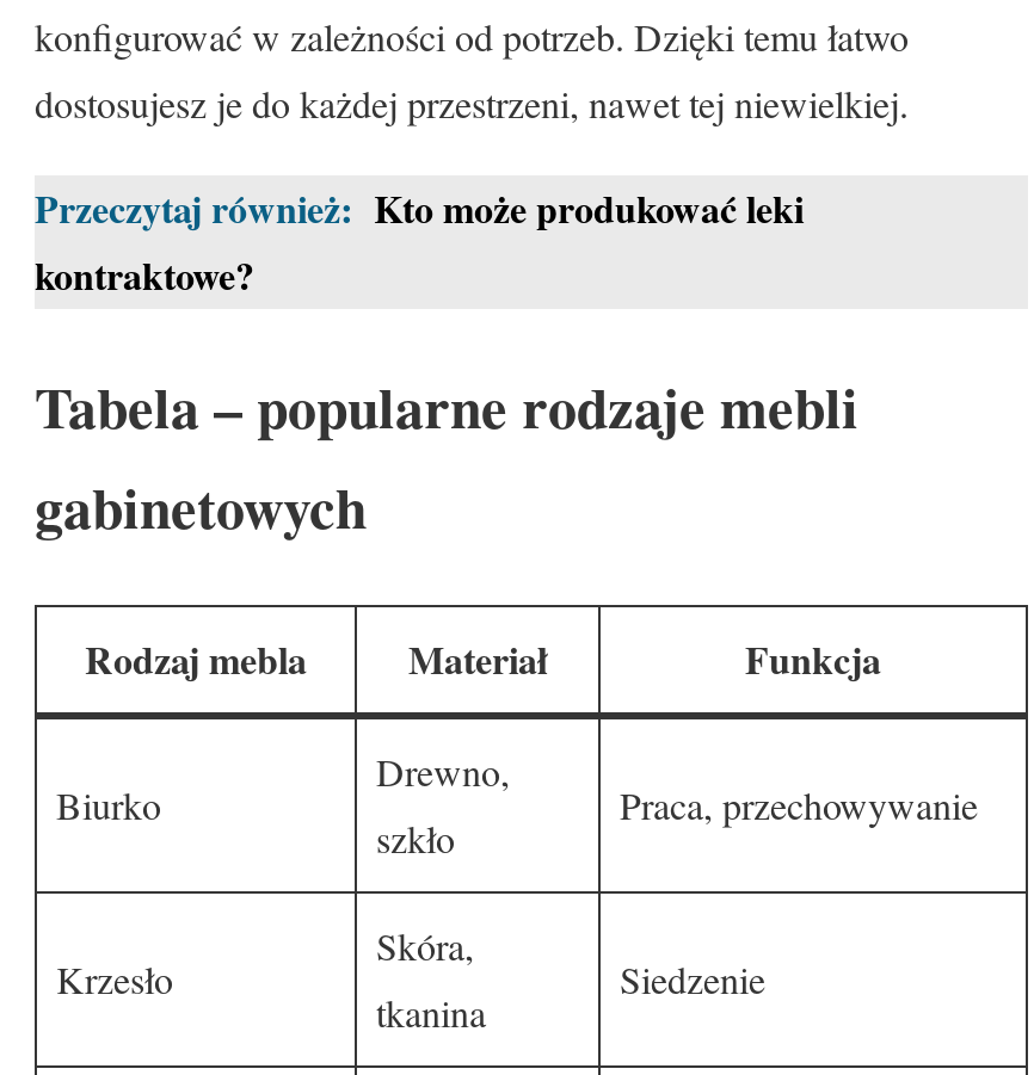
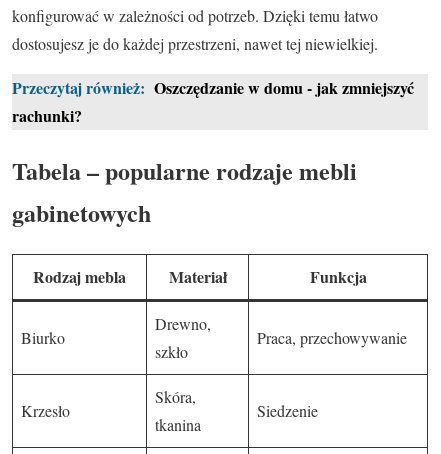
- Przeczytaj również: Kto może produkować leki
- kontraktowe?
+ Przeczytaj również: Oszczędzanie w domu - jak zmniejszyć
+ rachunki?
